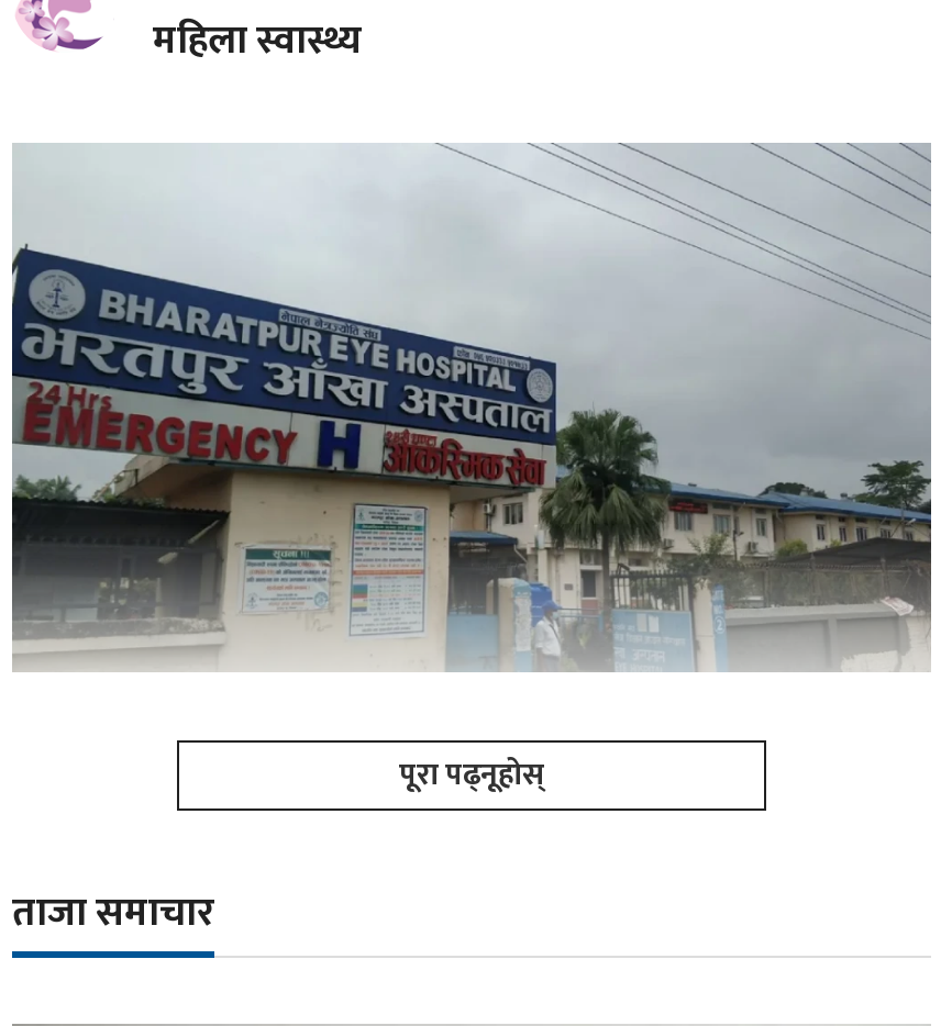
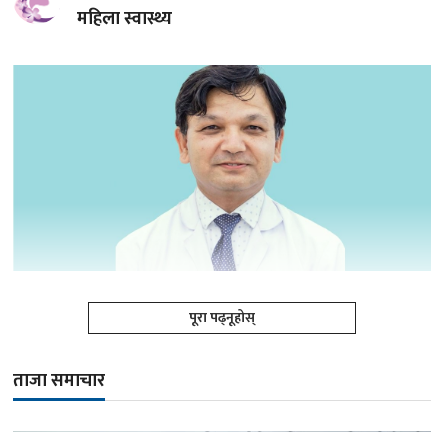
- [image]
+ [image]
